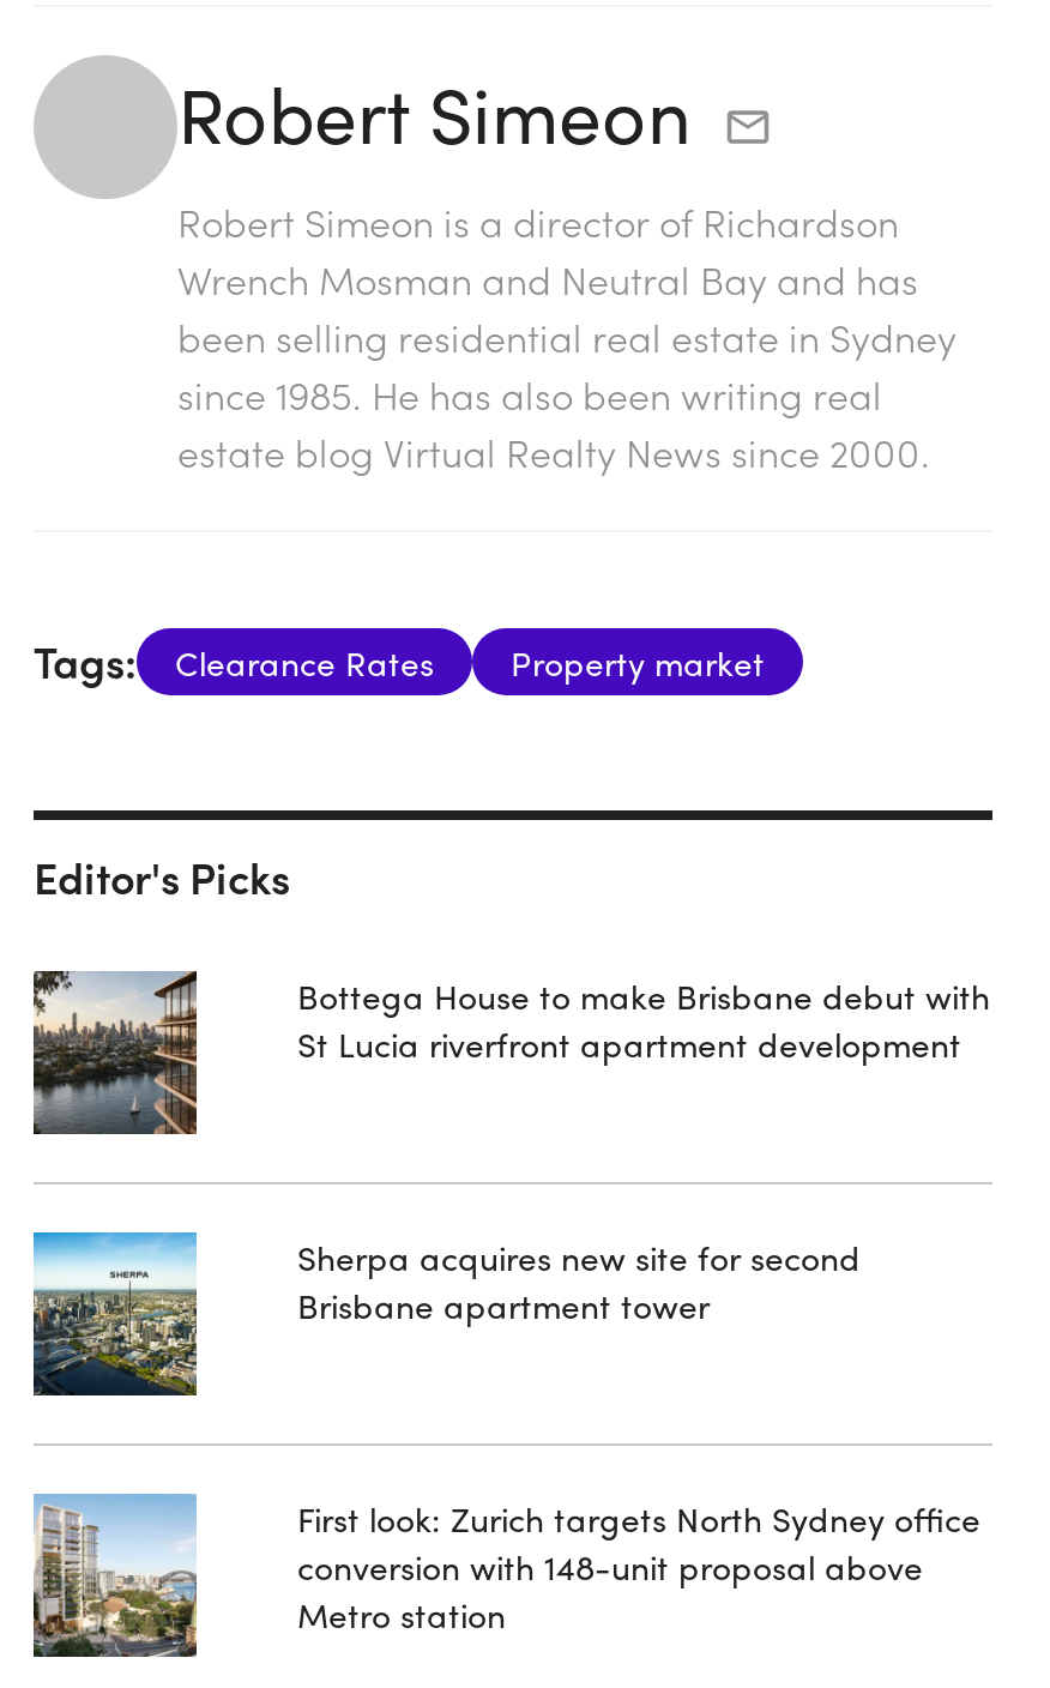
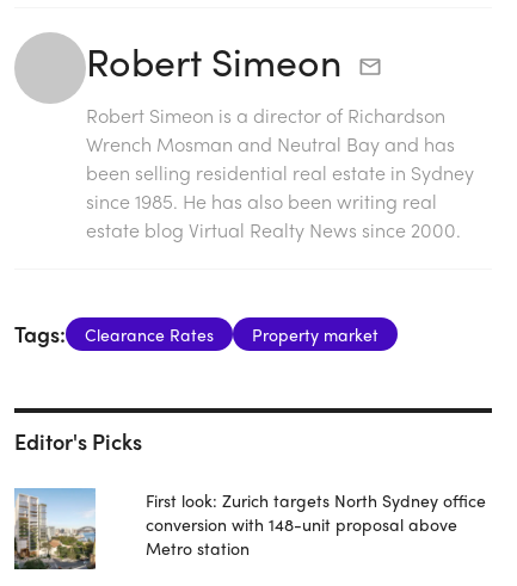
- [image]

- Bottega House to make Brisbane debut with
- St Lucia riverfront apartment development

- [image]

- Sherpa acquires new site for second
- Brisbane apartment tower
